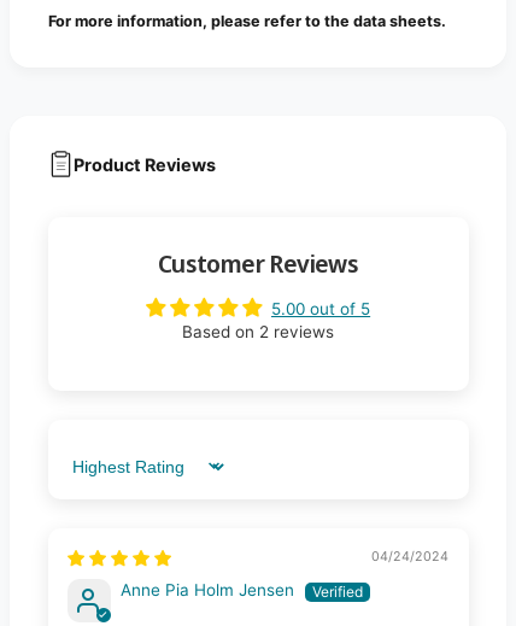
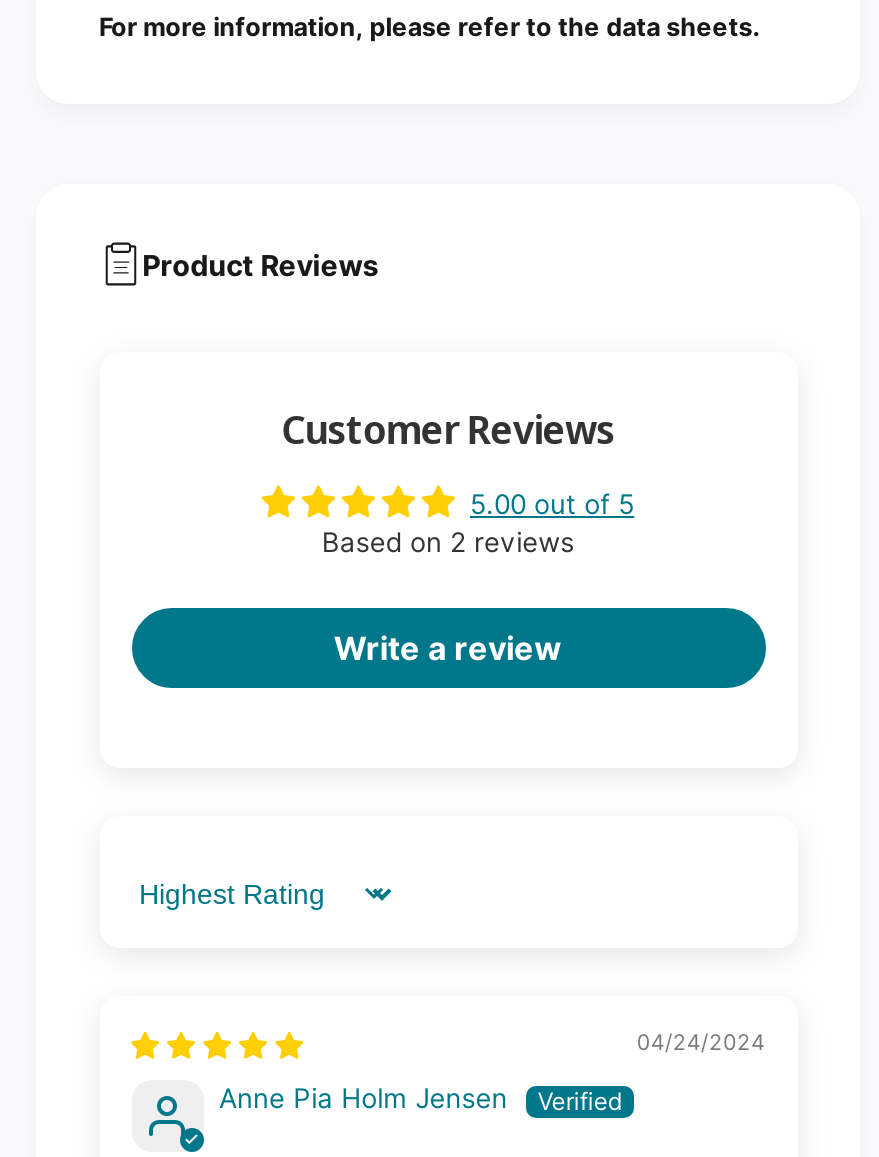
+ Write a review
